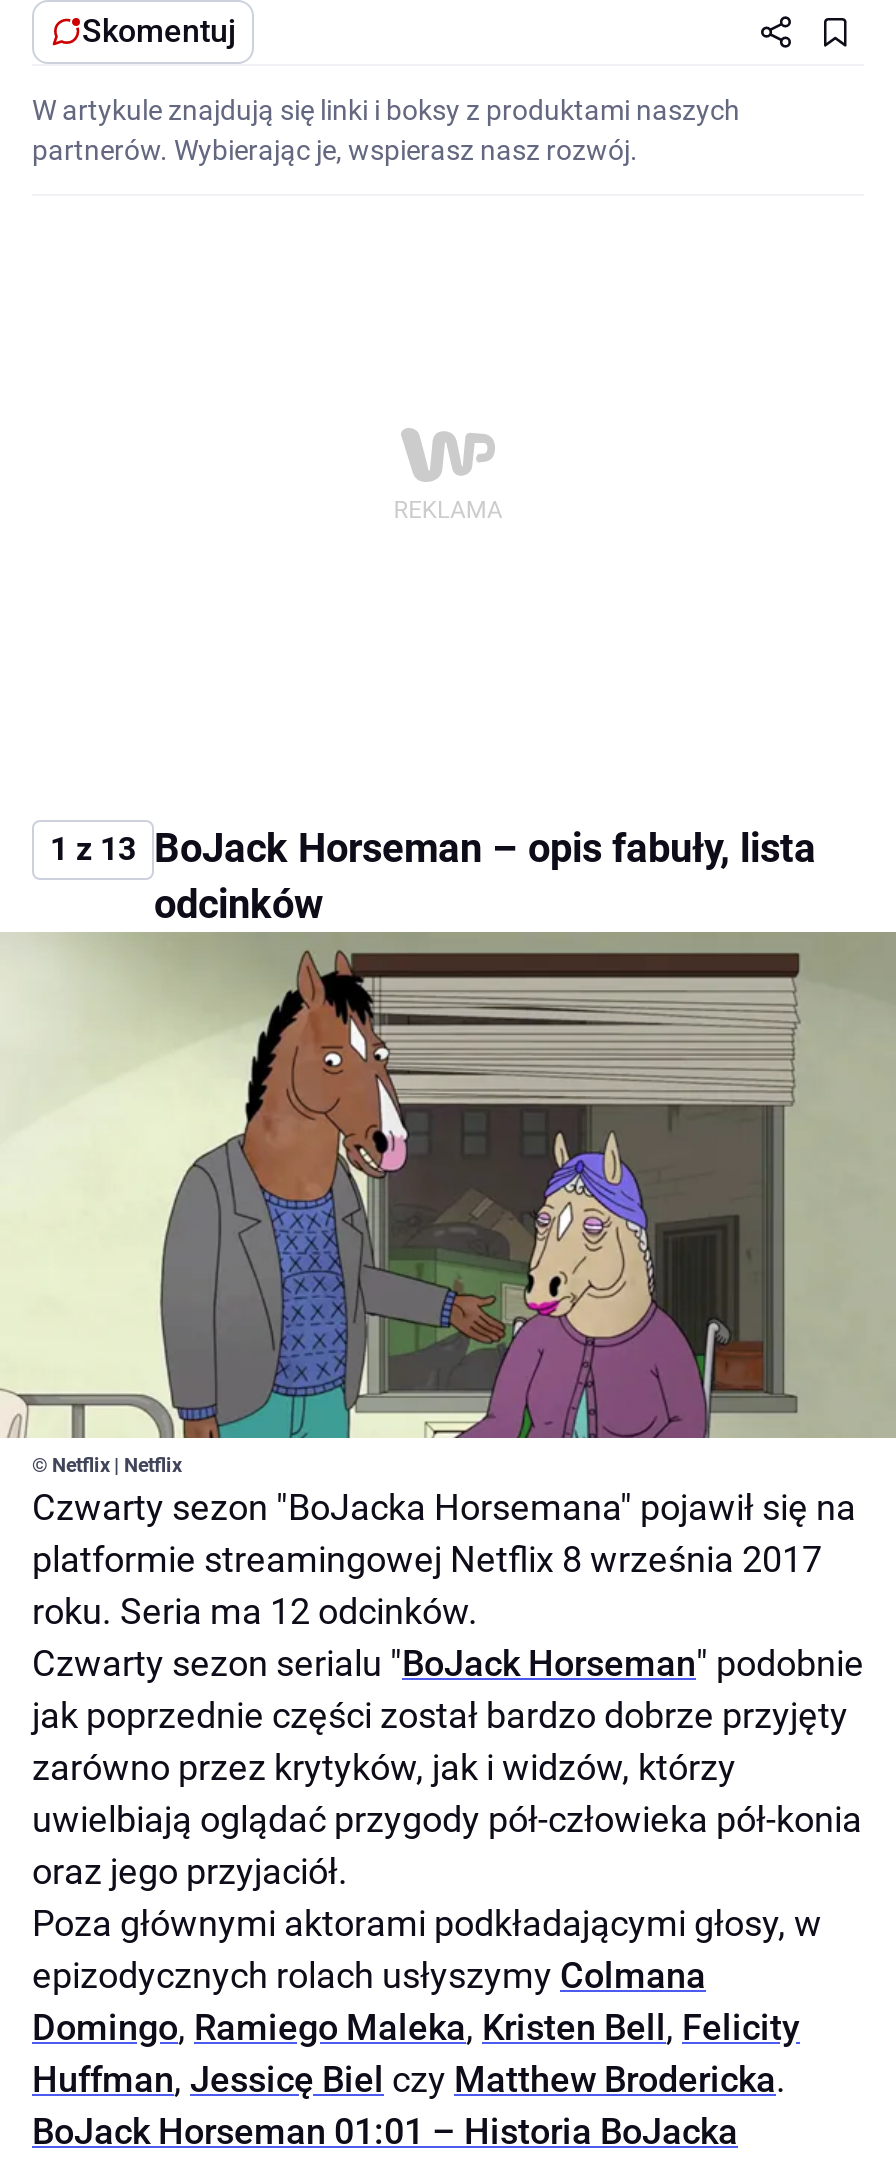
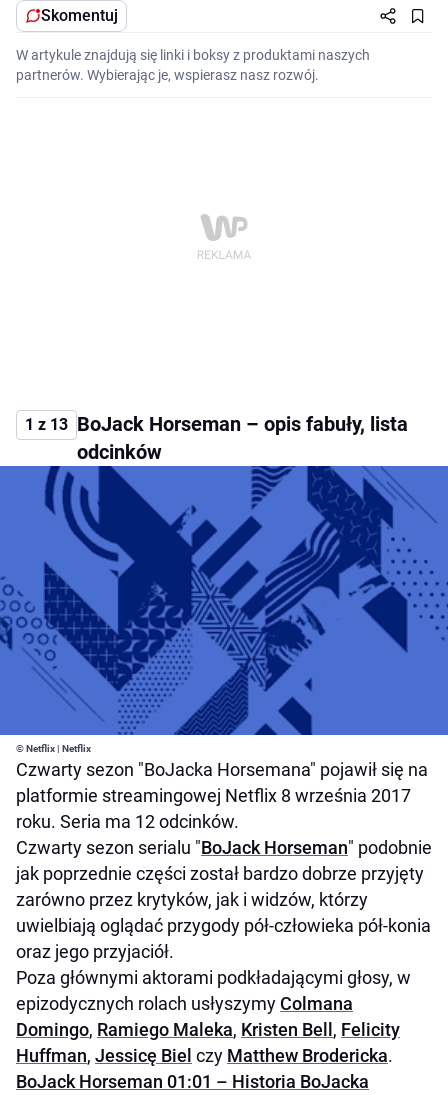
- [image]
+ [image]
